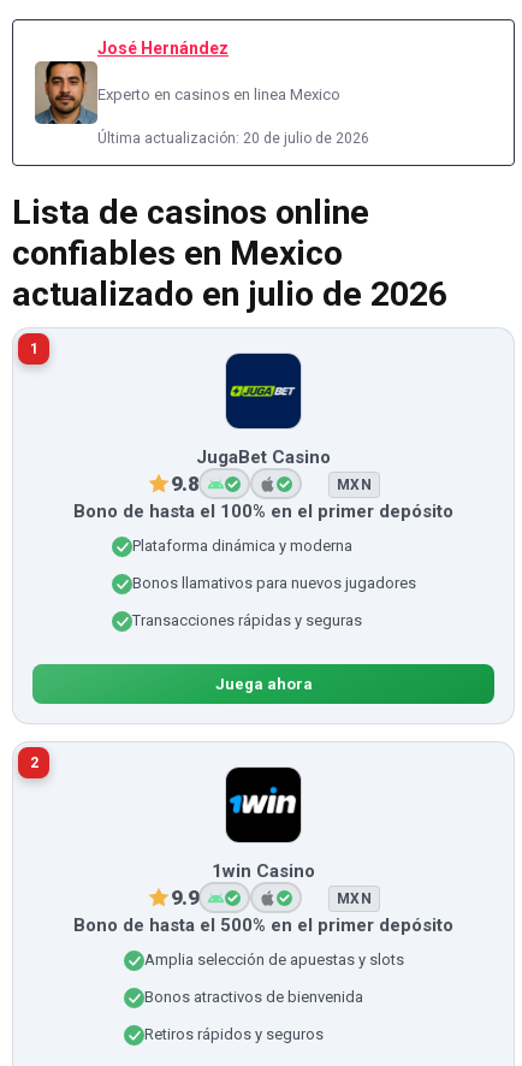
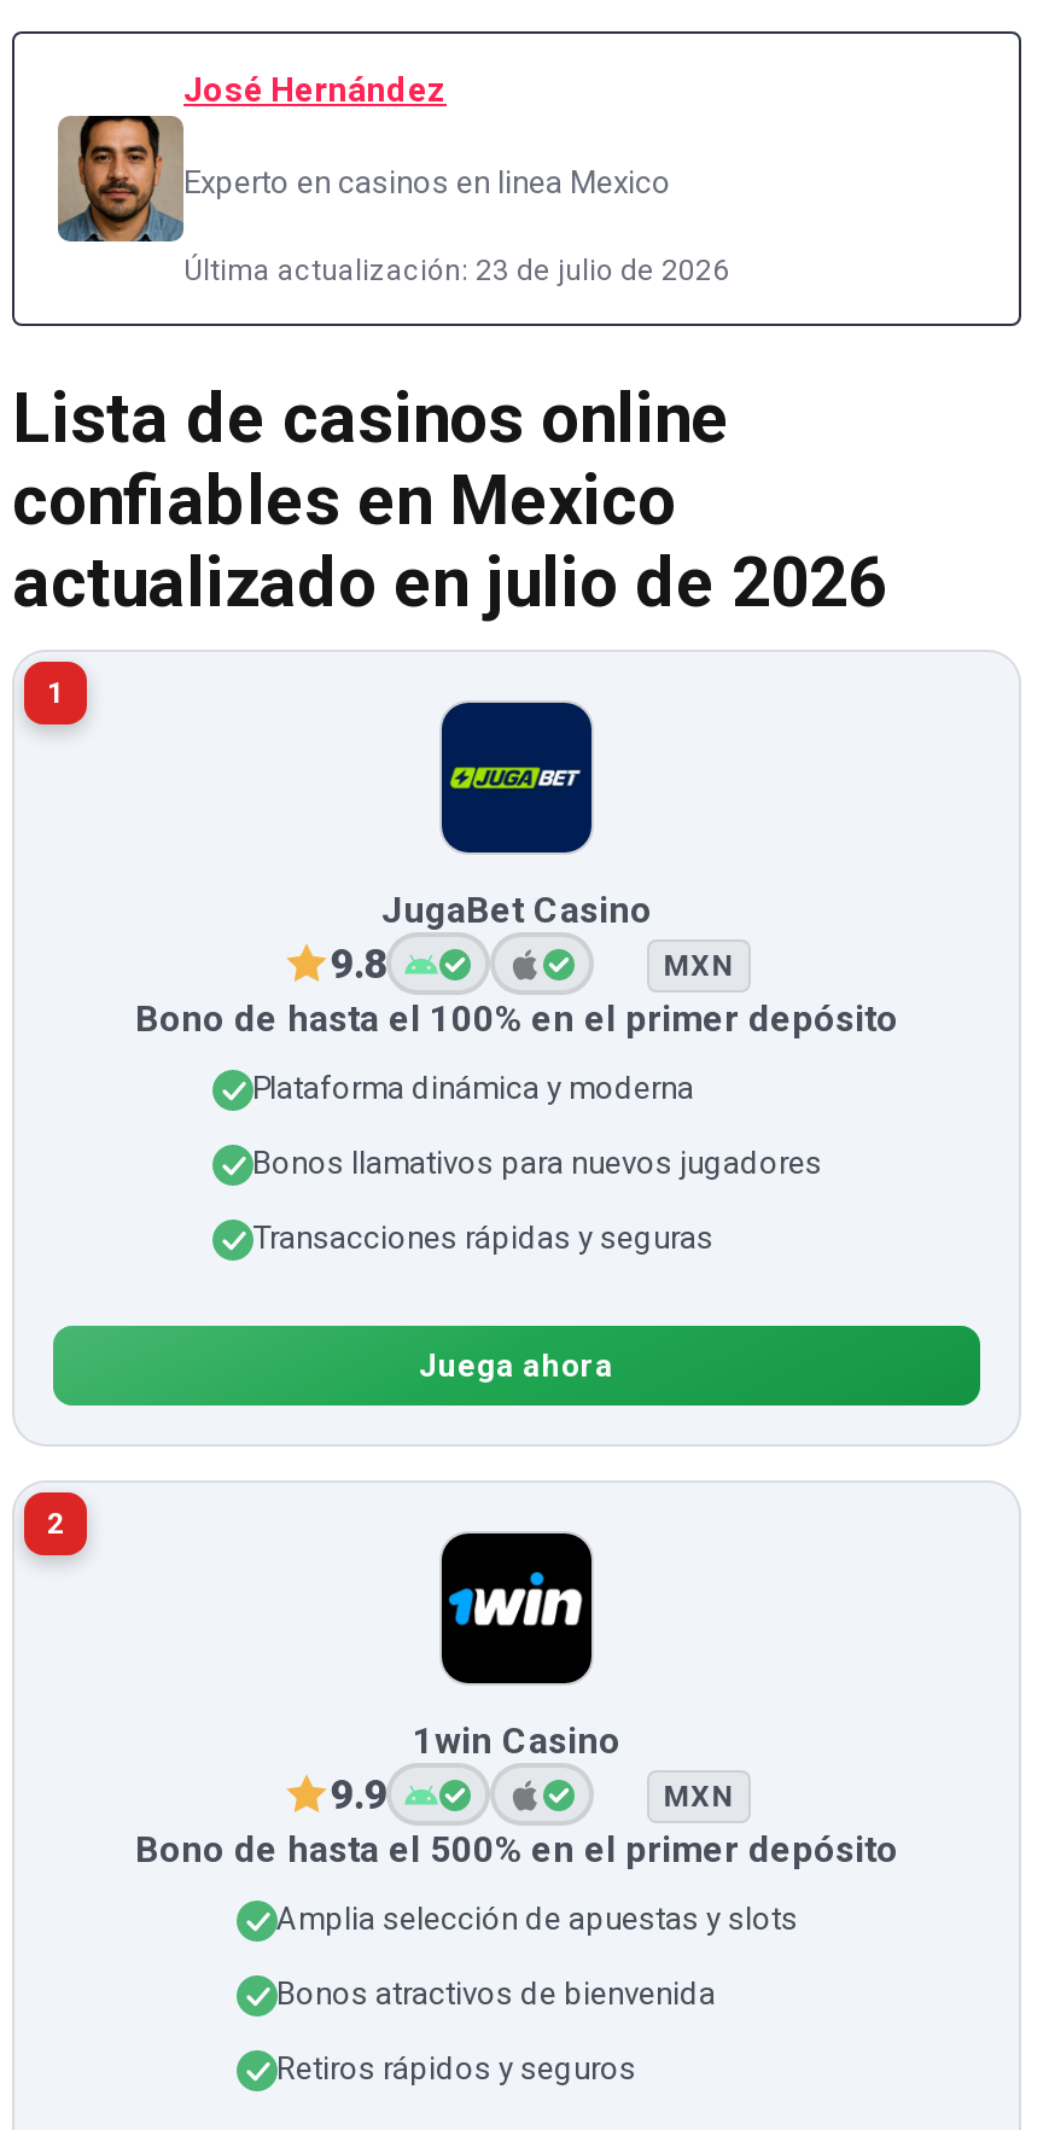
- Última actualización: 20 de julio de 2026
+ Última actualización: 23 de julio de 2026
